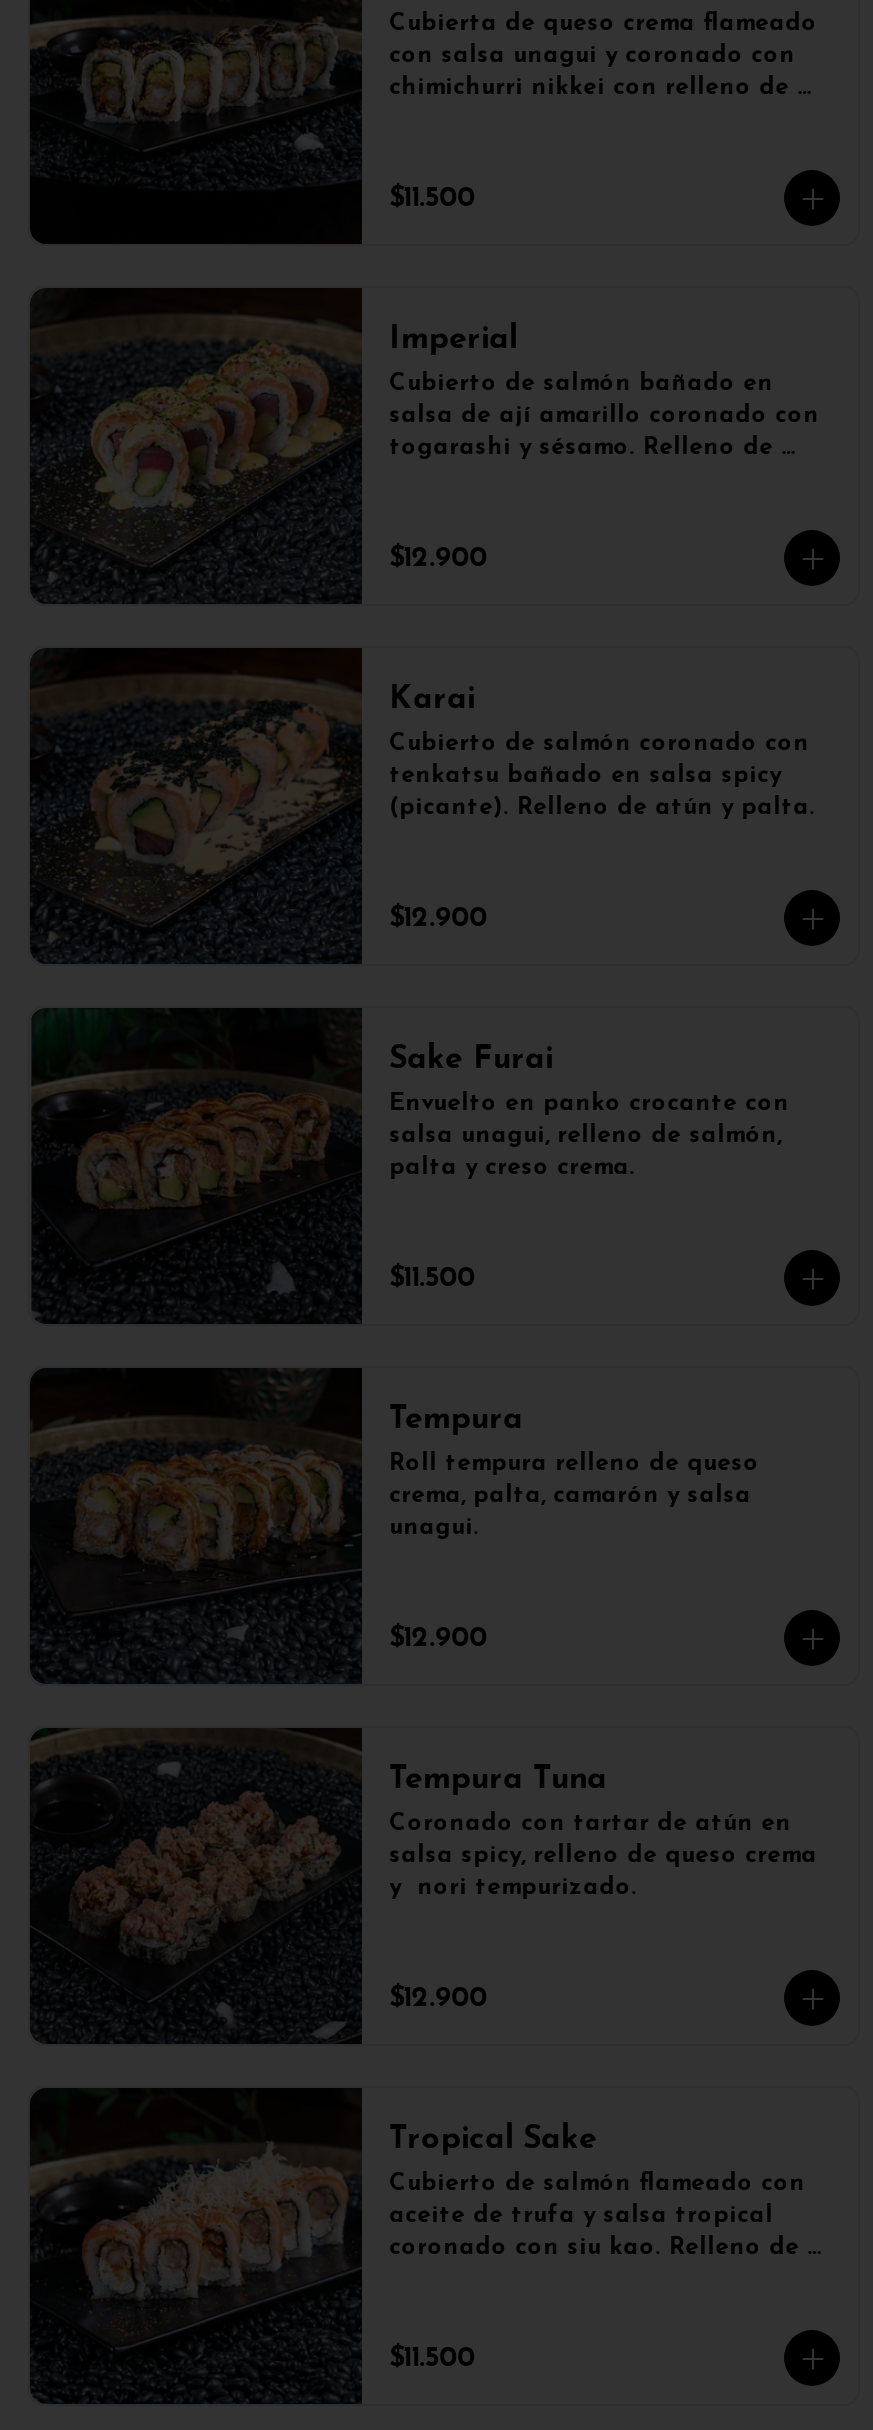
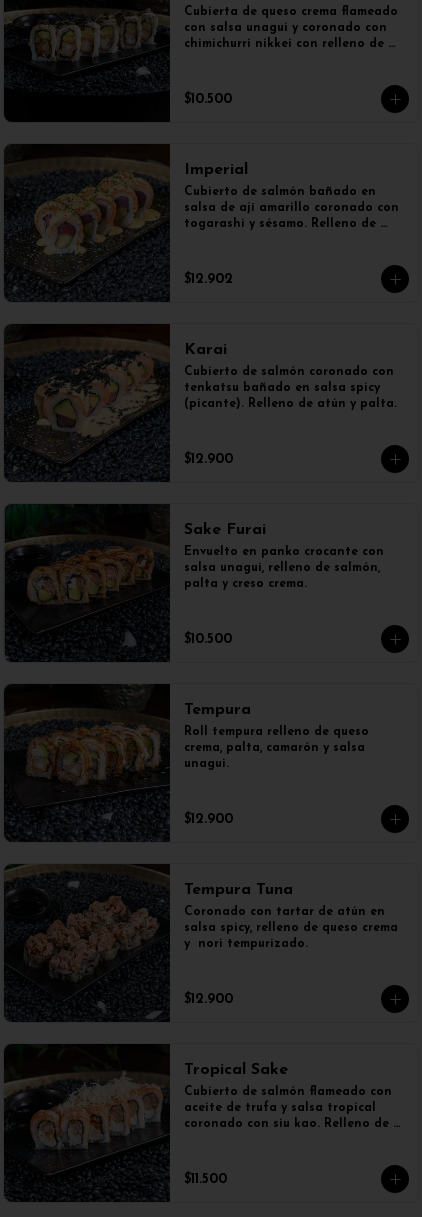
- $11.500
+ $10.500

- $12.900
+ $12.902

- $11.500
+ $10.500
